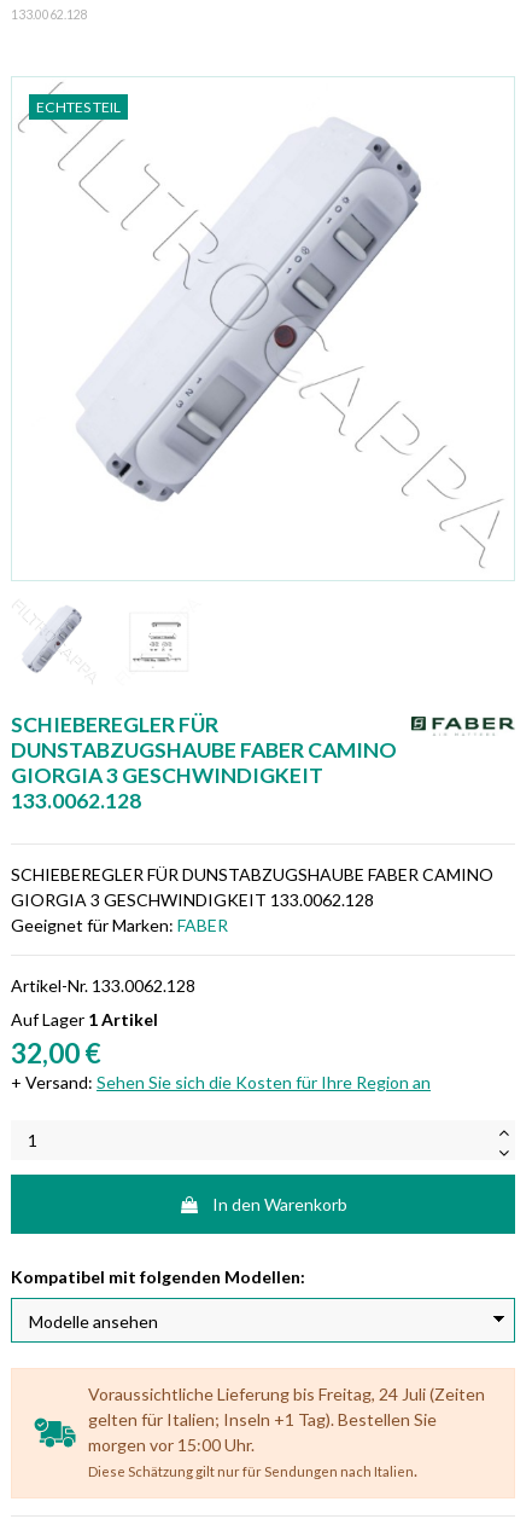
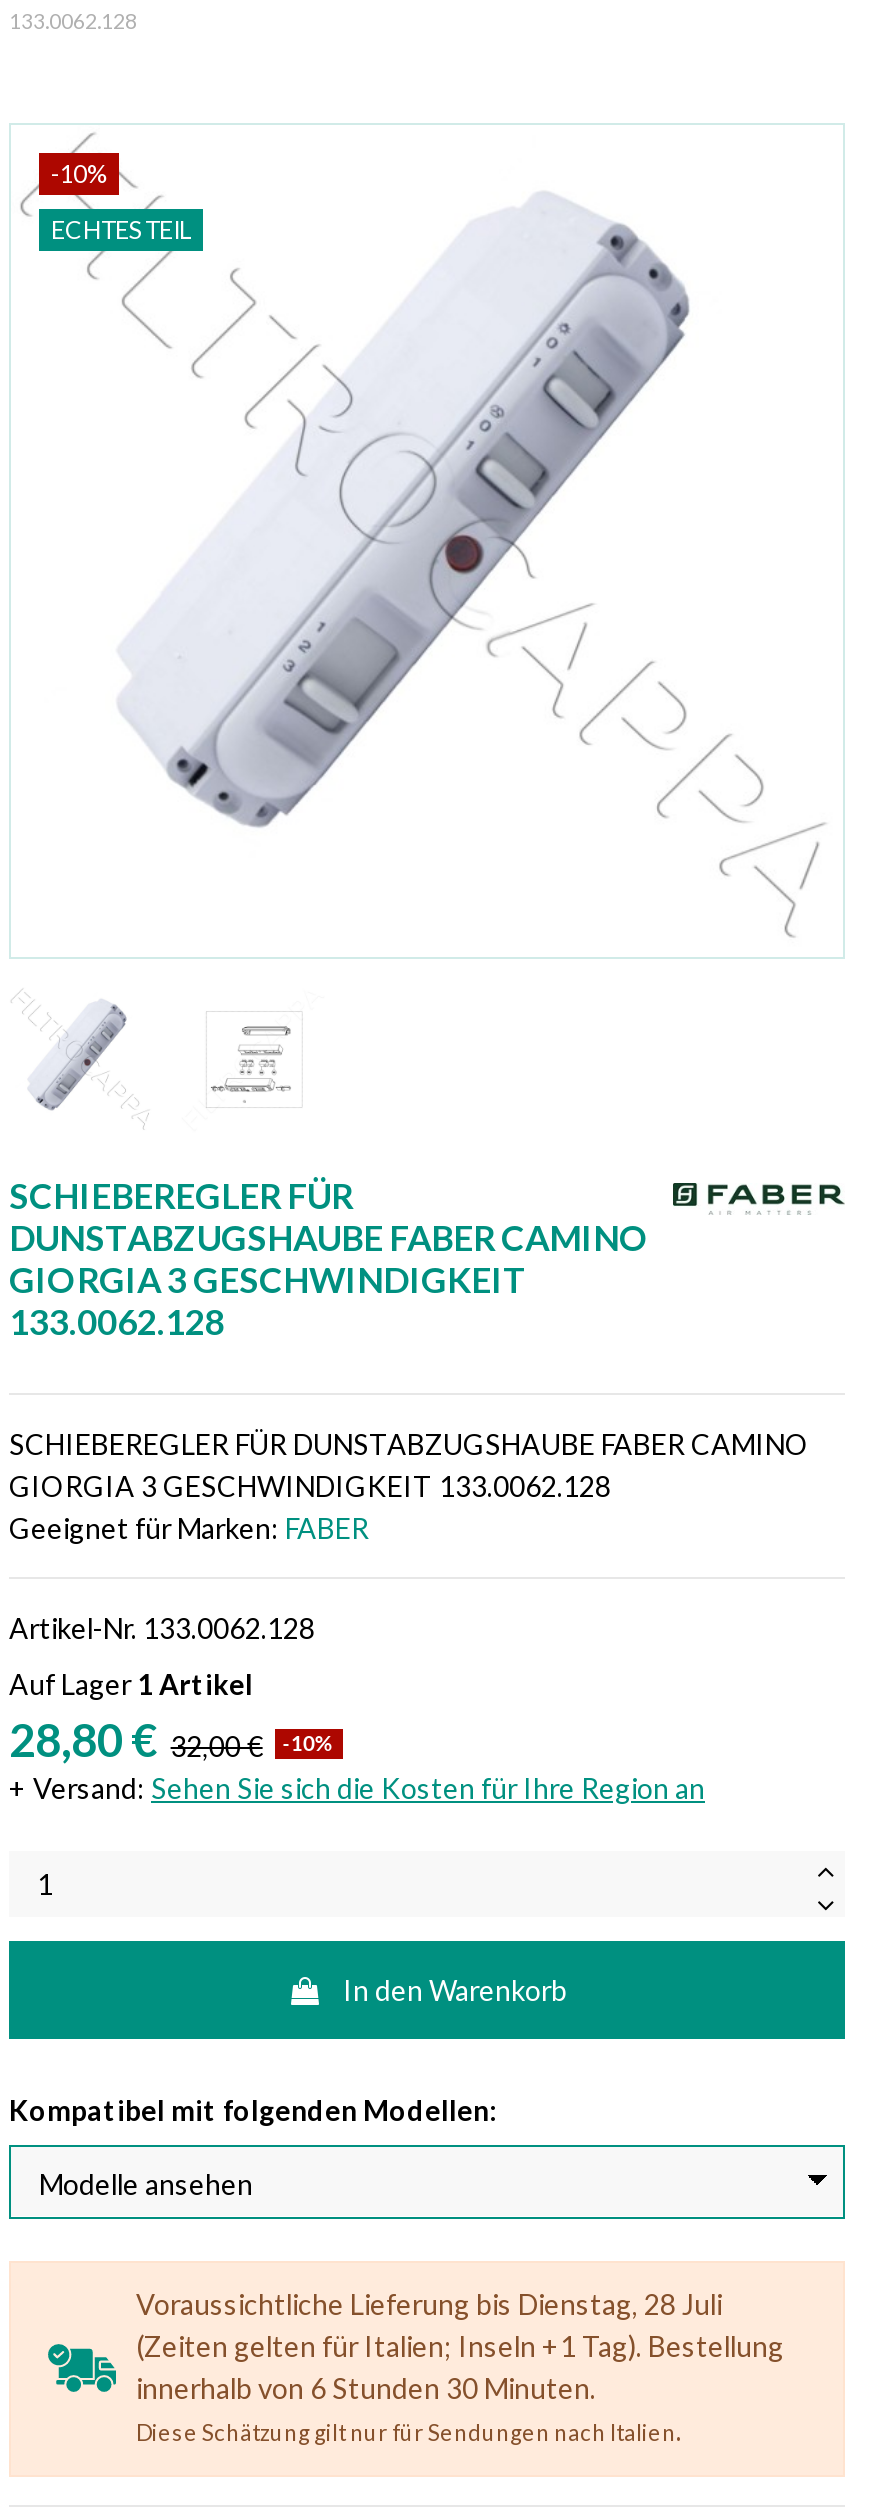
+ -10%

moved down: ECHTES TEIL

- 32,00 €
+ 28,80 € 32,00 €
+ -10%

- Voraussichtliche Lieferung bis Freitag, 24 Juli (Zeiten
- gelten für Italien; Inseln +1 Tag). Bestellen Sie
- morgen vor 15:00 Uhr.
+ Voraussichtliche Lieferung bis Dienstag, 28 Juli
+ (Zeiten gelten für Italien; Inseln +1 Tag). Bestellung
+ innerhalb von 6 Stunden 30 Minuten.
